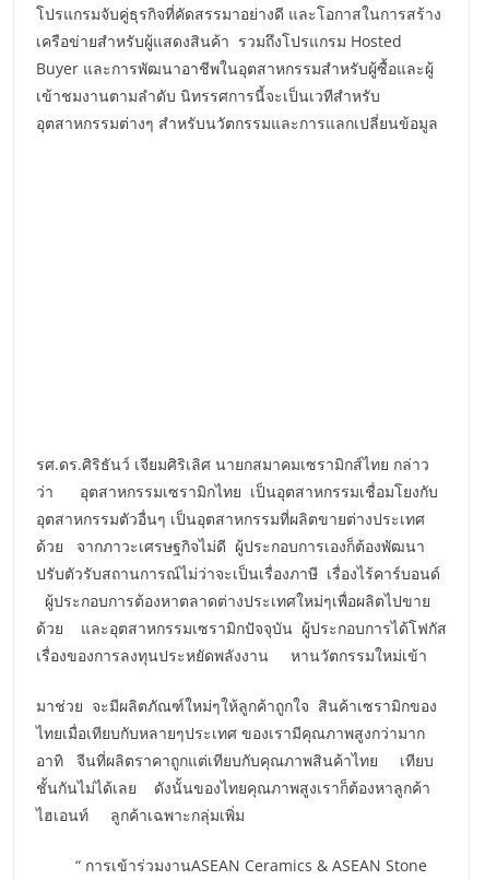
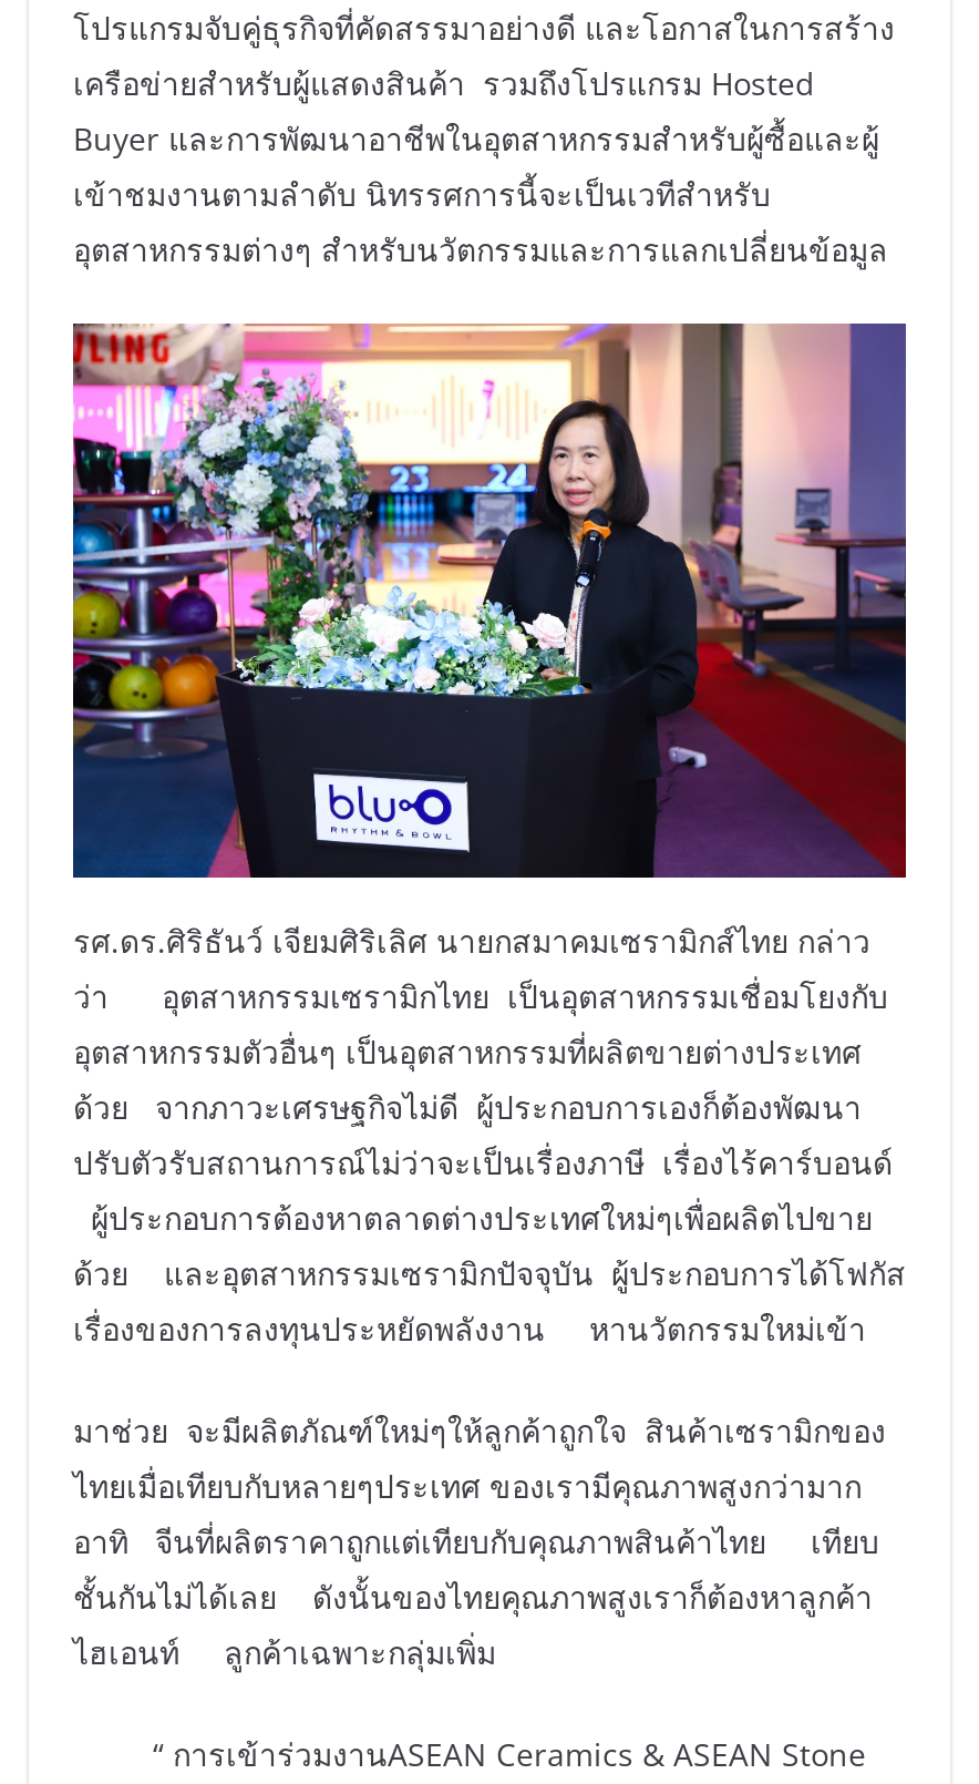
+ [image]
